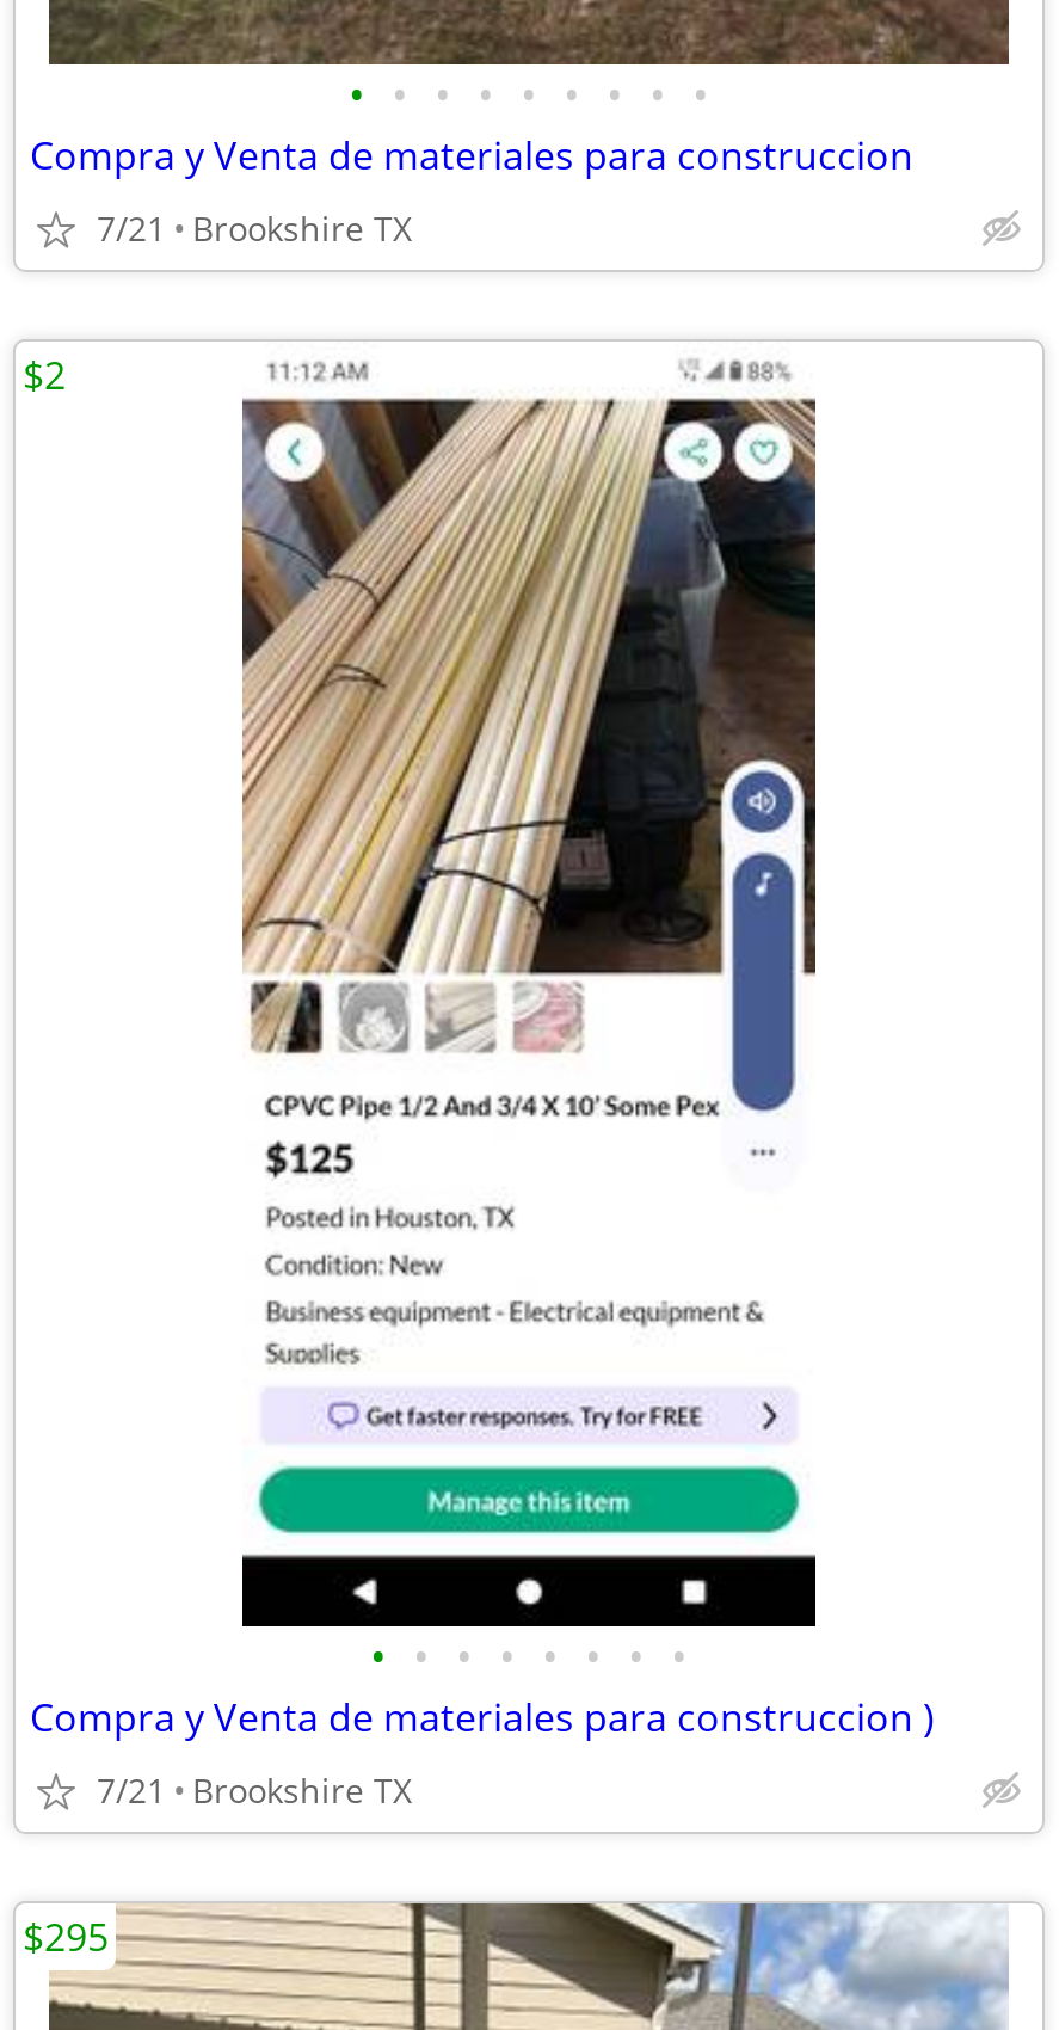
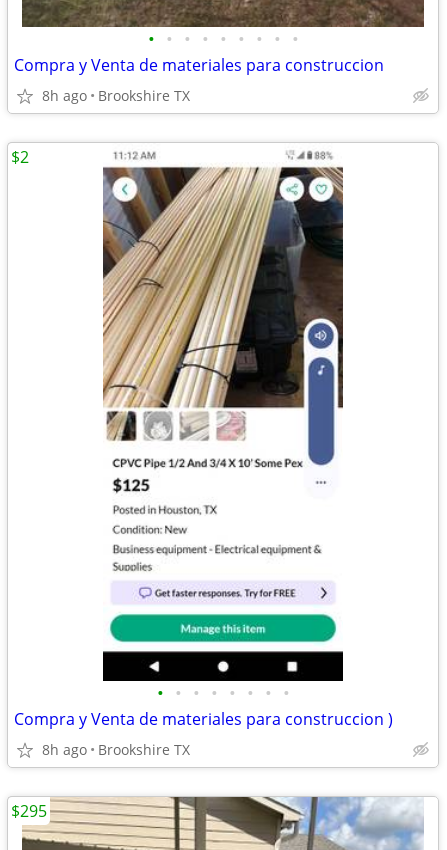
- 7/21 Brookshire TX
+ 8h ago Brookshire TX

- 7/21 Brookshire TX
+ 8h ago Brookshire TX
